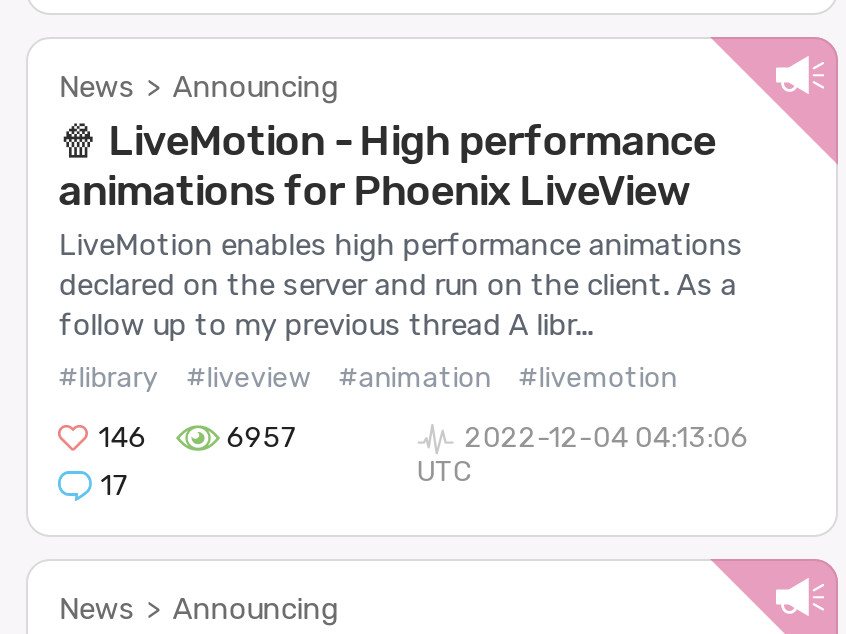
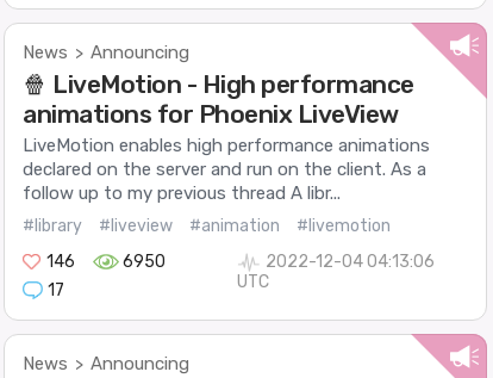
- 6957
+ 6950
